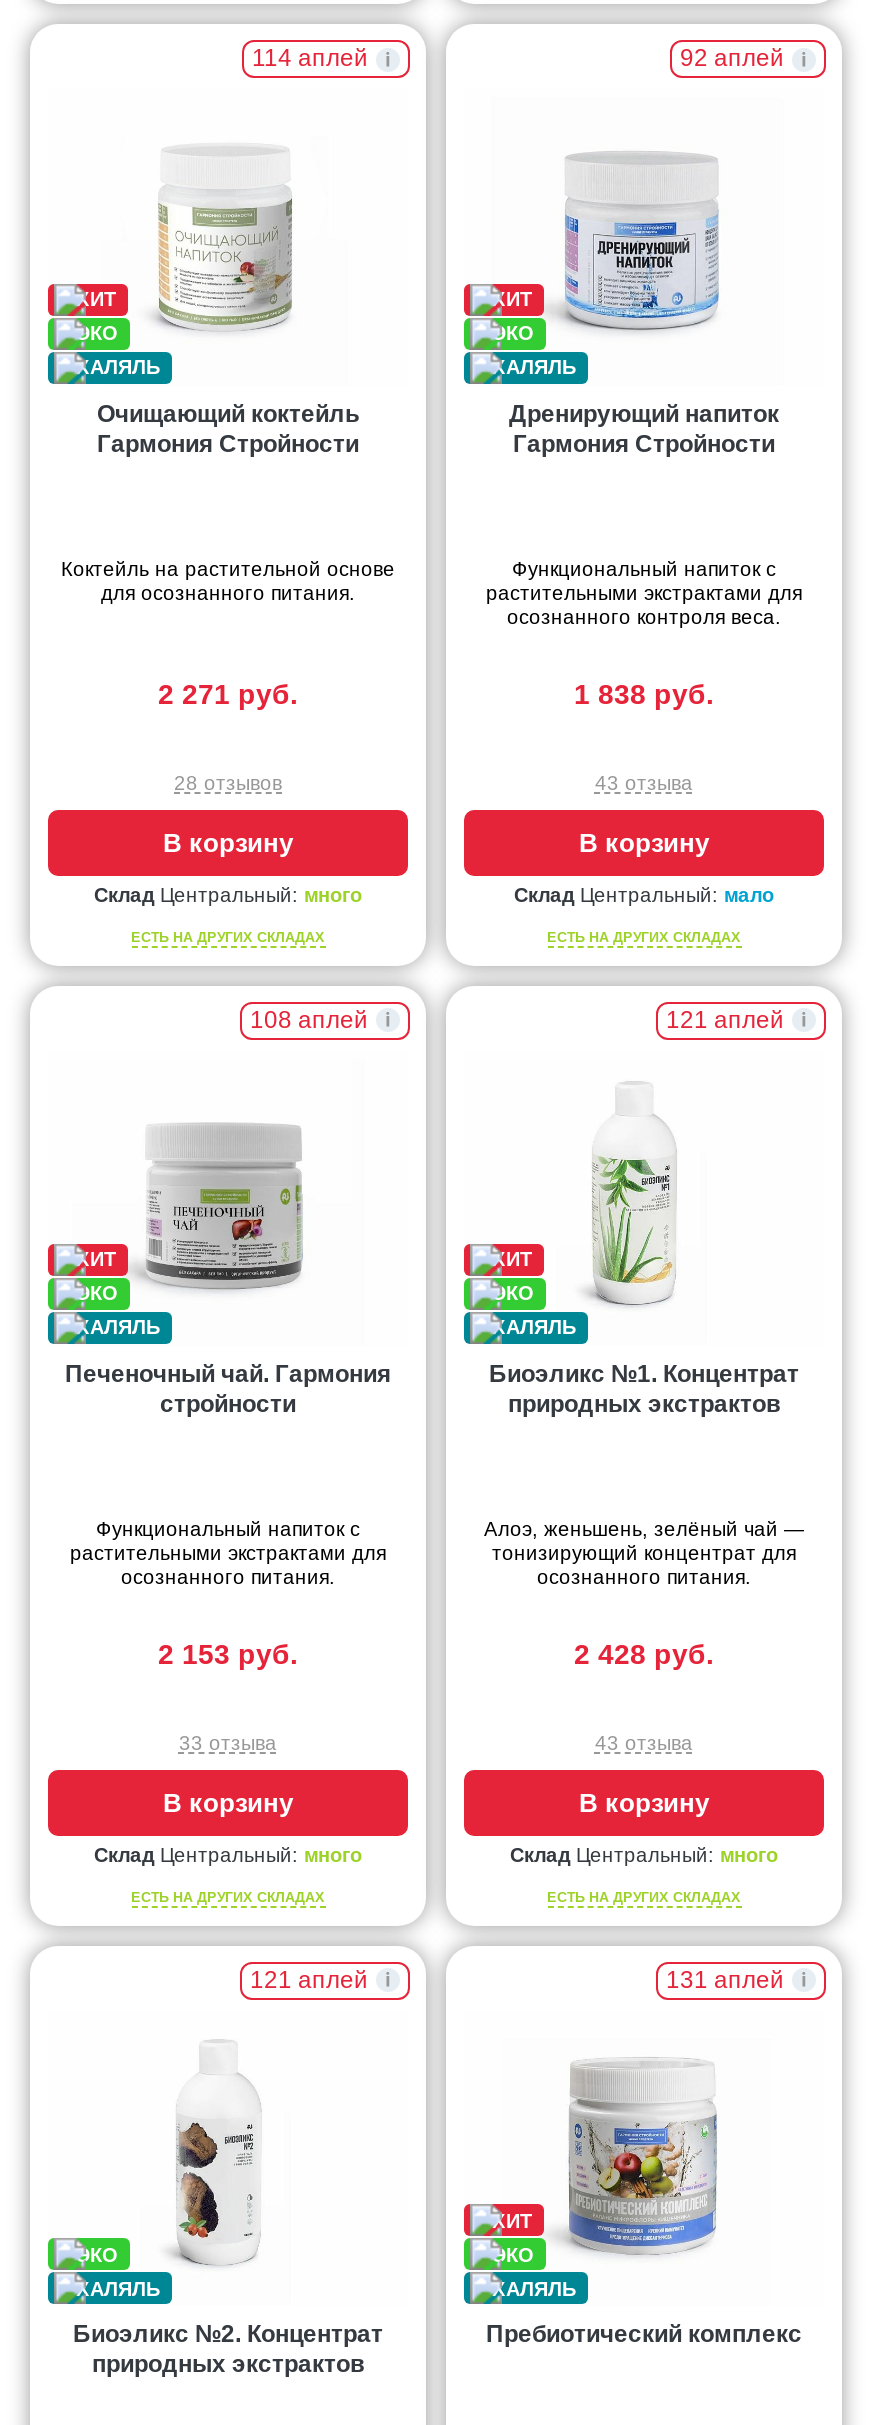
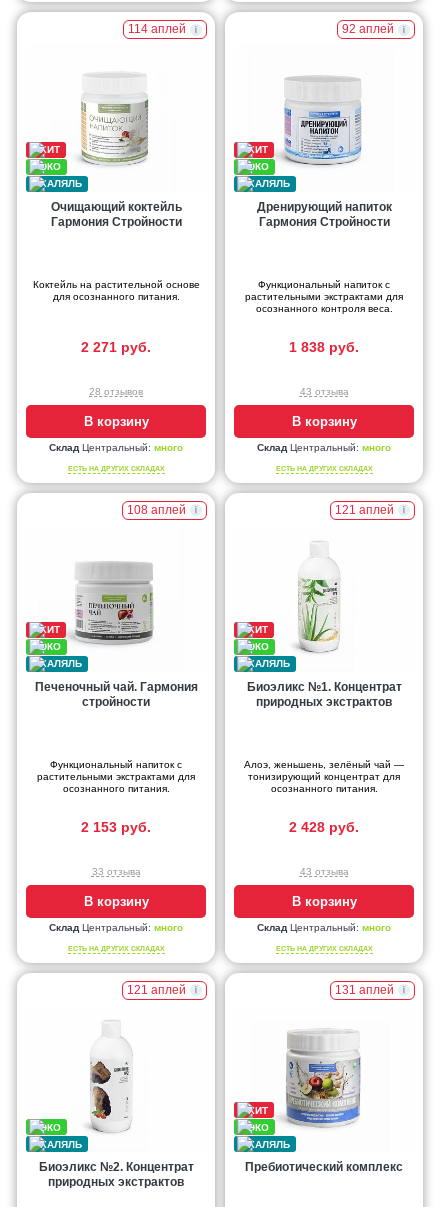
- Склад Центральный: мало
+ Склад Центральный: много
